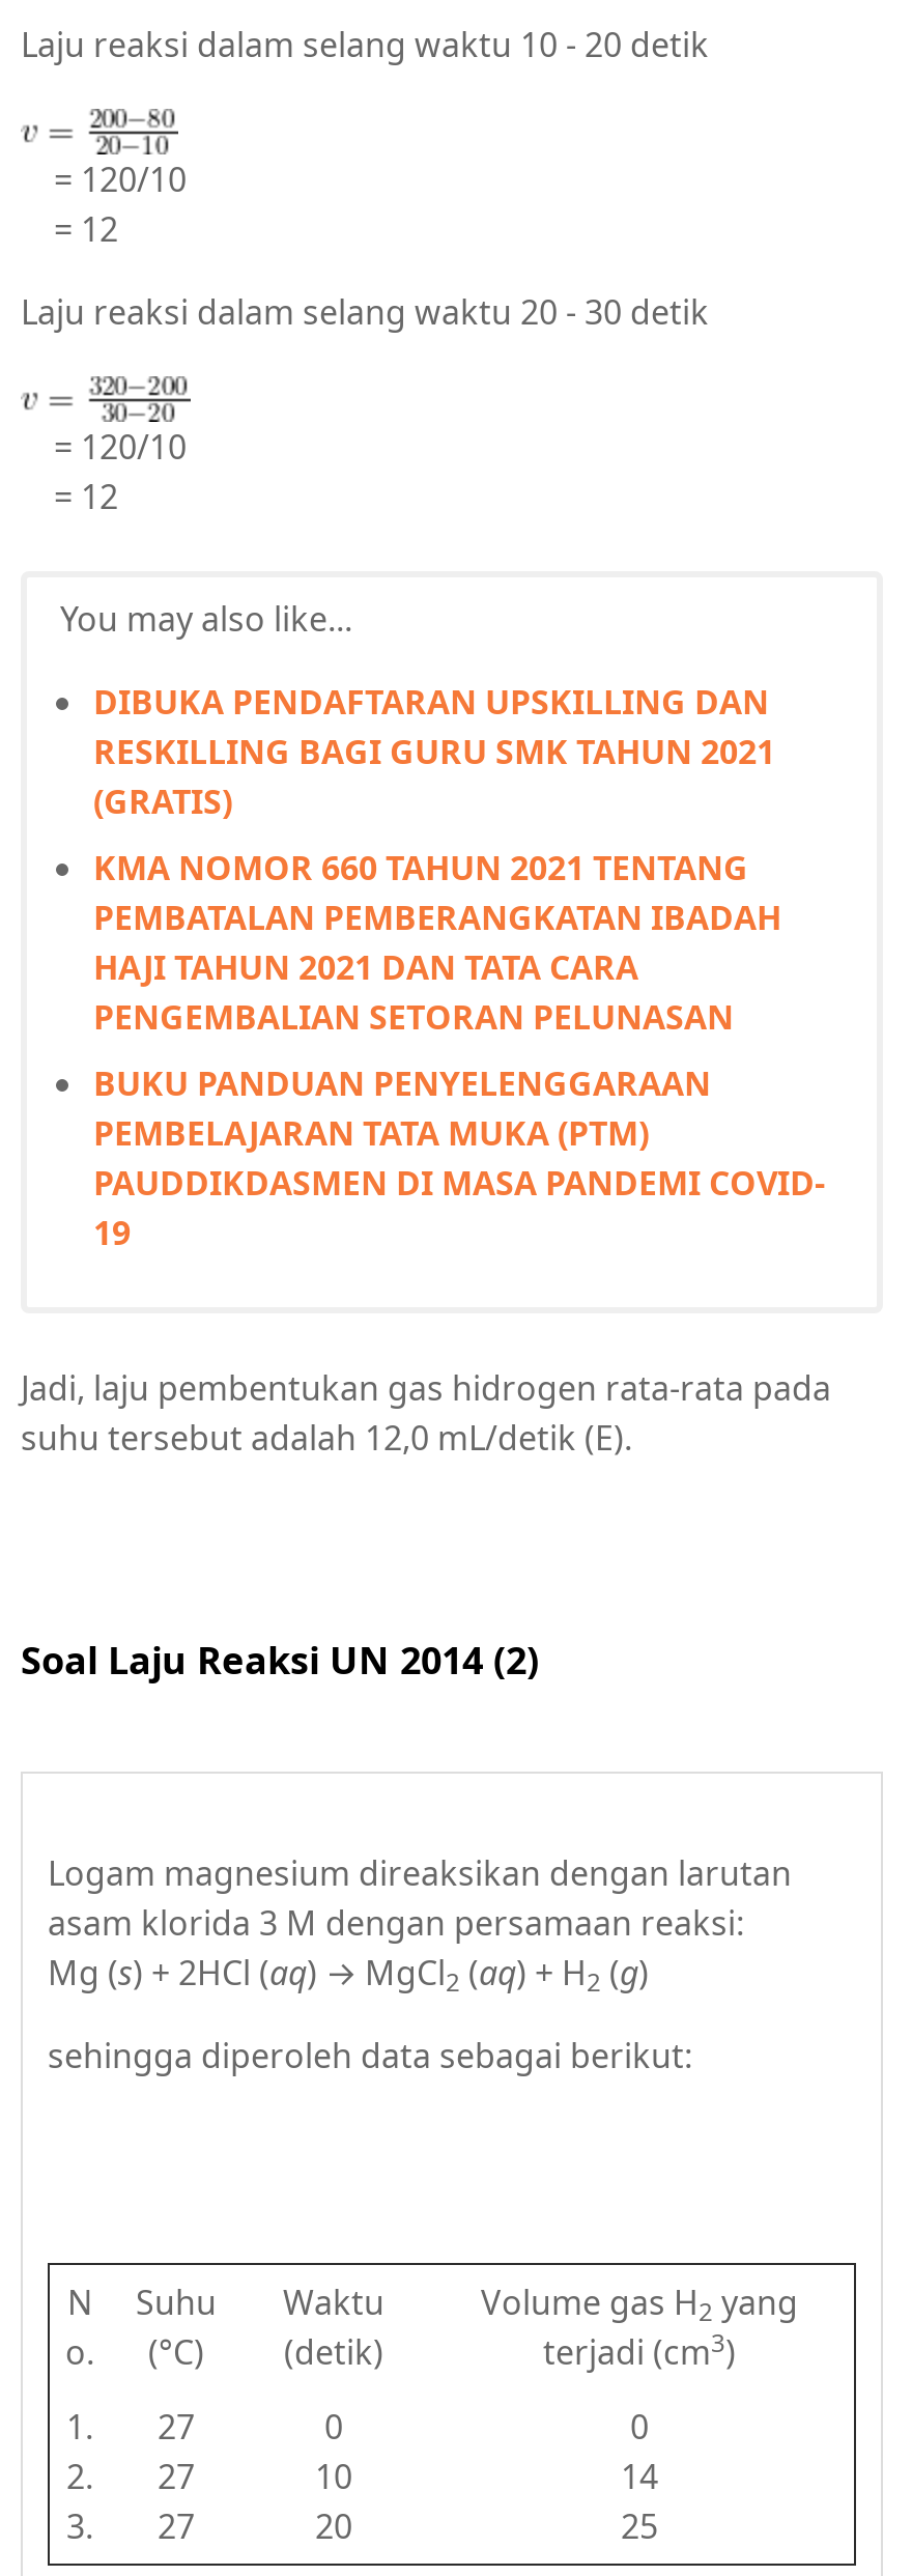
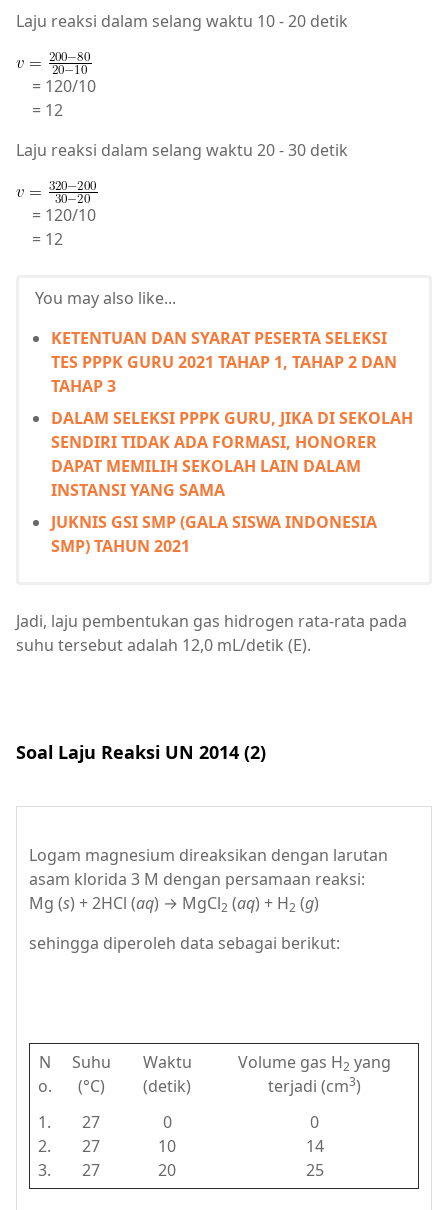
- DIBUKA PENDAFTARAN UPSKILLING DAN
- RESKILLING BAGI GURU SMK TAHUN 2021
- (GRATIS)
+ KETENTUAN DAN SYARAT PESERTA SELEKSI
+ TES PPPK GURU 2021 TAHAP 1, TAHAP 2 DAN
+ TAHAP 3

- KMA NOMOR 660 TAHUN 2021 TENTANG
- PEMBATALAN PEMBERANGKATAN IBADAH
- HAJI TAHUN 2021 DAN TATA CARA
- PENGEMBALIAN SETORAN PELUNASAN
+ DALAM SELEKSI PPPK GURU, JIKA DI SEKOLAH
+ SENDIRI TIDAK ADA FORMASI, HONORER
+ DAPAT MEMILIH SEKOLAH LAIN DALAM
+ INSTANSI YANG SAMA

- BUKU PANDUAN PENYELENGGARAAN
- PEMBELAJARAN TATA MUKA (PTM)
- PAUDDIKDASMEN DI MASA PANDEMI COVID-
- 19
+ JUKNIS GSI SMP (GALA SISWA INDONESIA
+ SMP) TAHUN 2021
